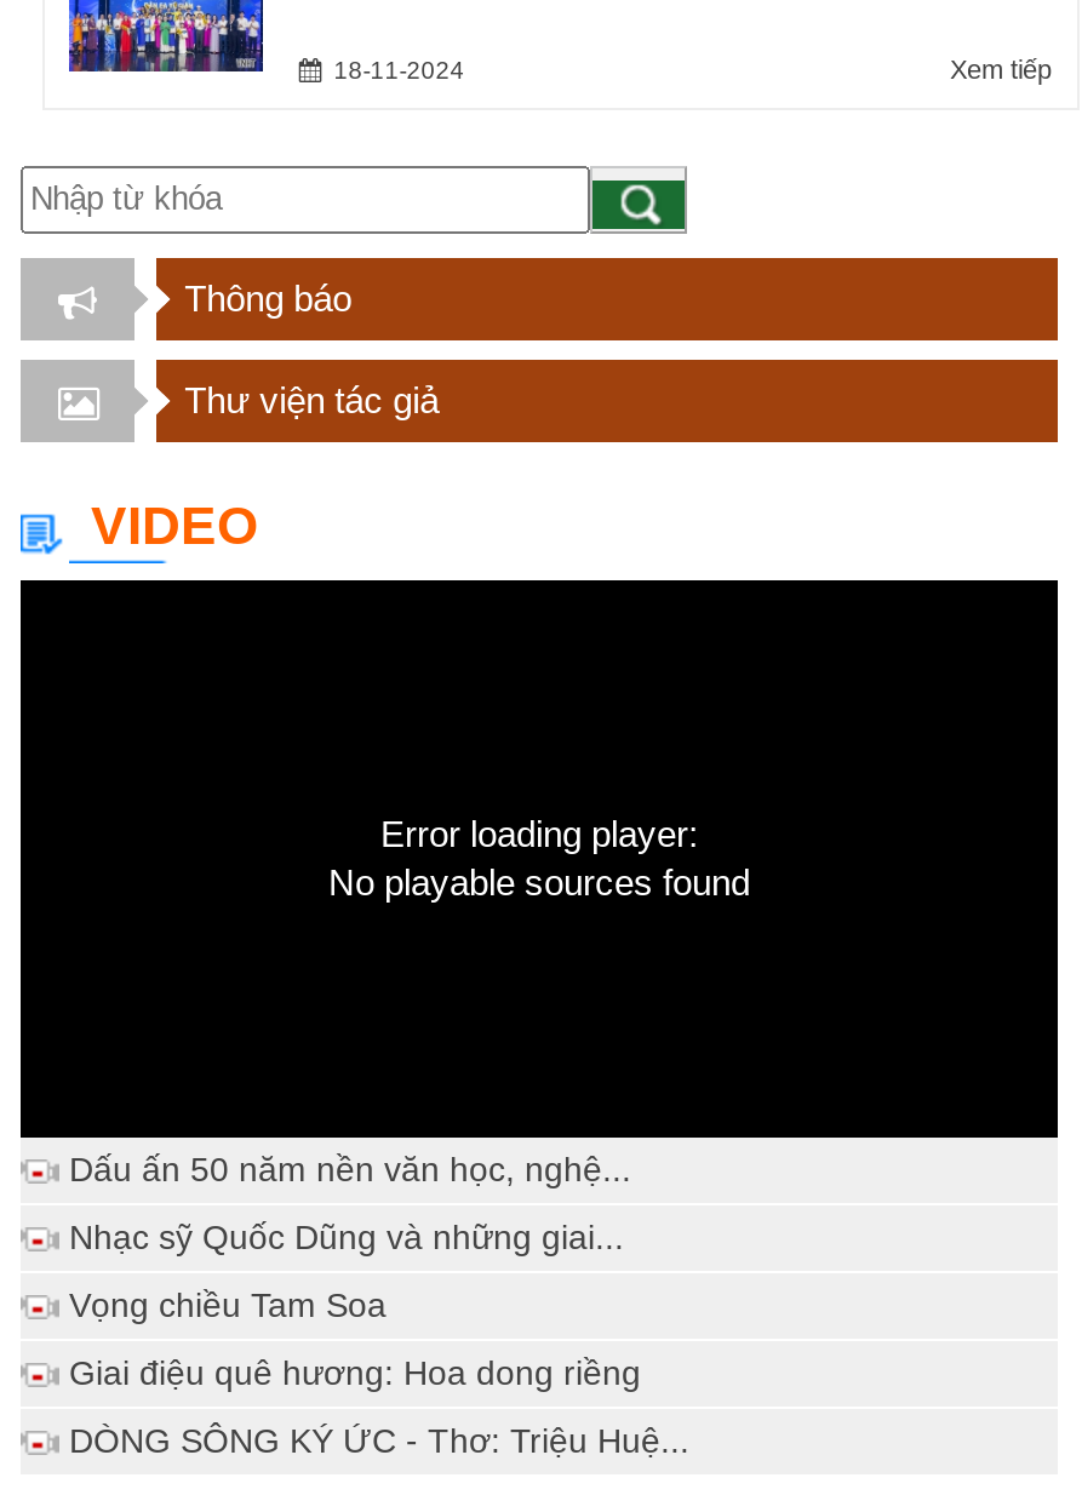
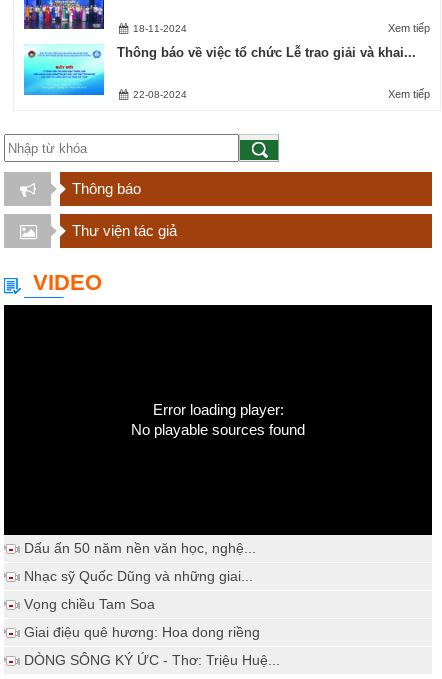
+ [image]
+ Thông báo về việc tổ chức Lễ trao giải và khai...
+ Xem tiếp
+ 22-08-2024
